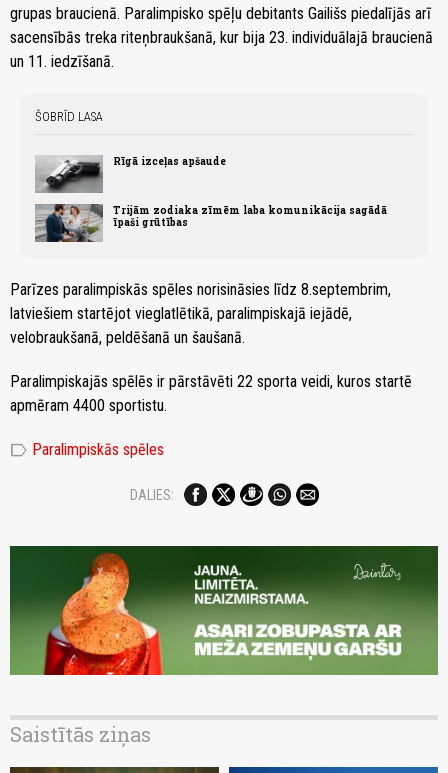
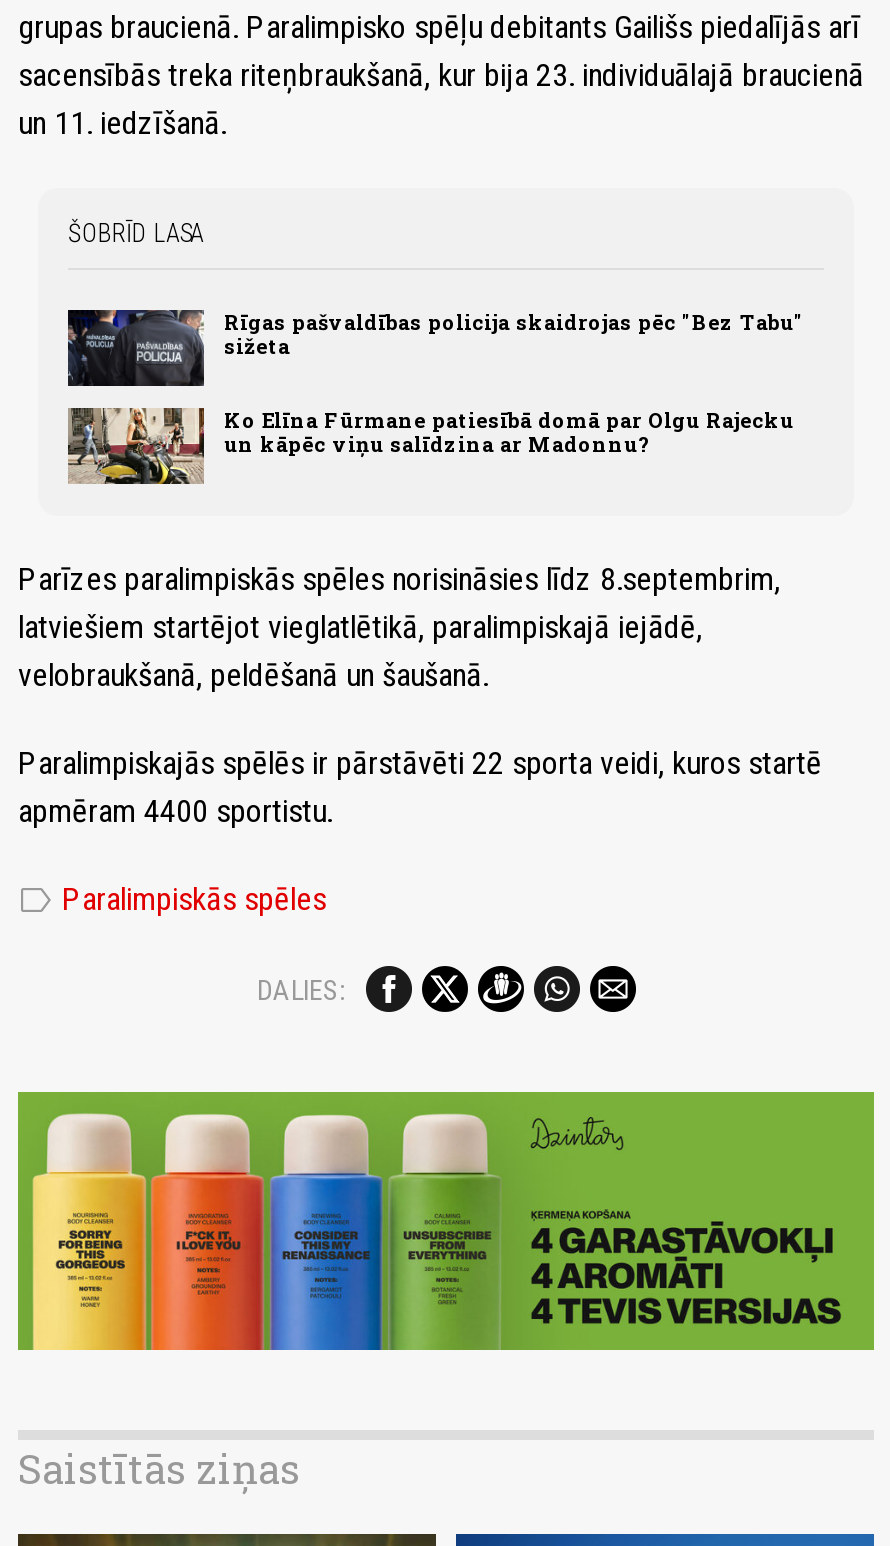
- [image]
- Rīgā izceļas apšaude
+ [image]
+ Rīgas pašvaldības policija skaidrojas pēc "Bez Tabu"
+ sižeta

- [image]
- Trijām zodiaka zīmēm laba komunikācija sagādā
- īpaši grūtības
+ [image]
+ Ko Elīna Fūrmane patiesībā domā par Olgu Rajecku
+ un kāpēc viņu salīdzina ar Madonnu?

- [image]
+ [image]
